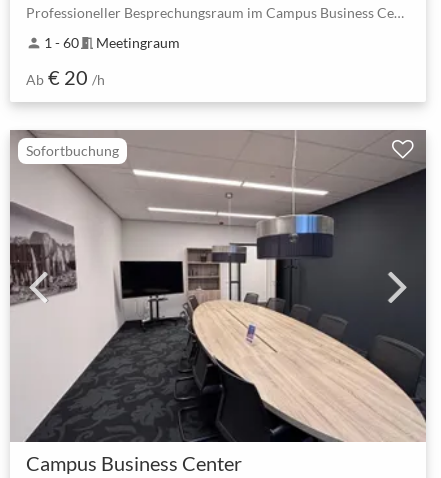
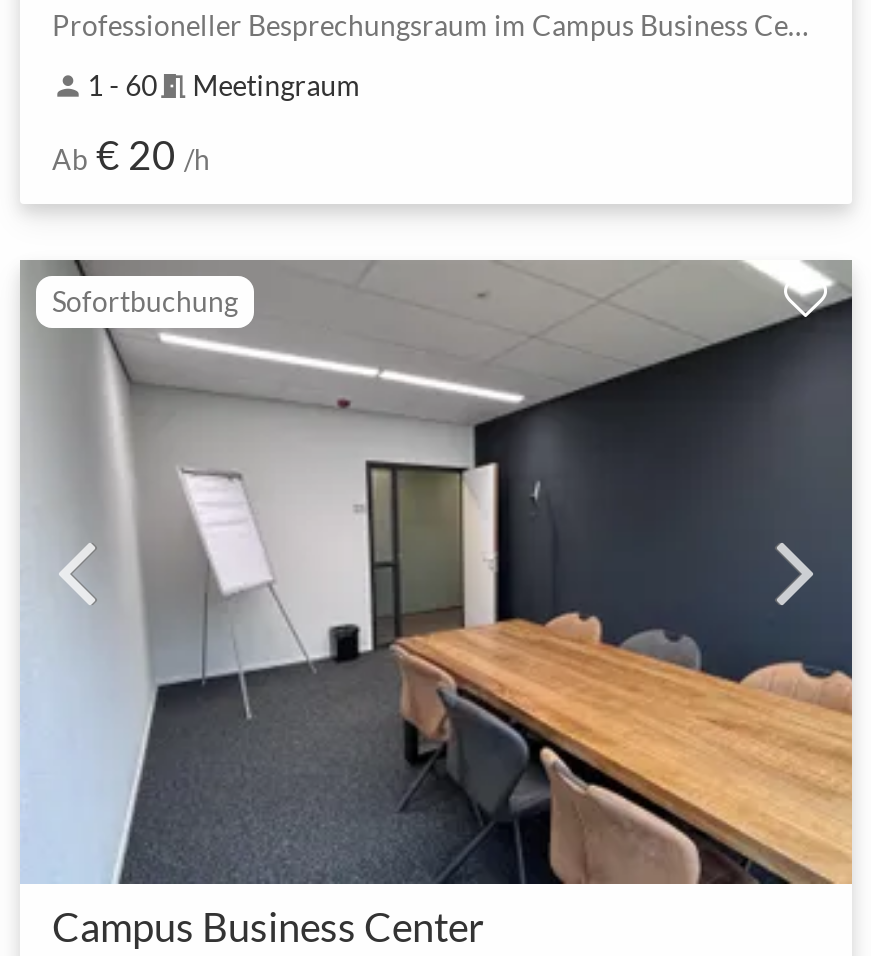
- [image]
+ [image]
